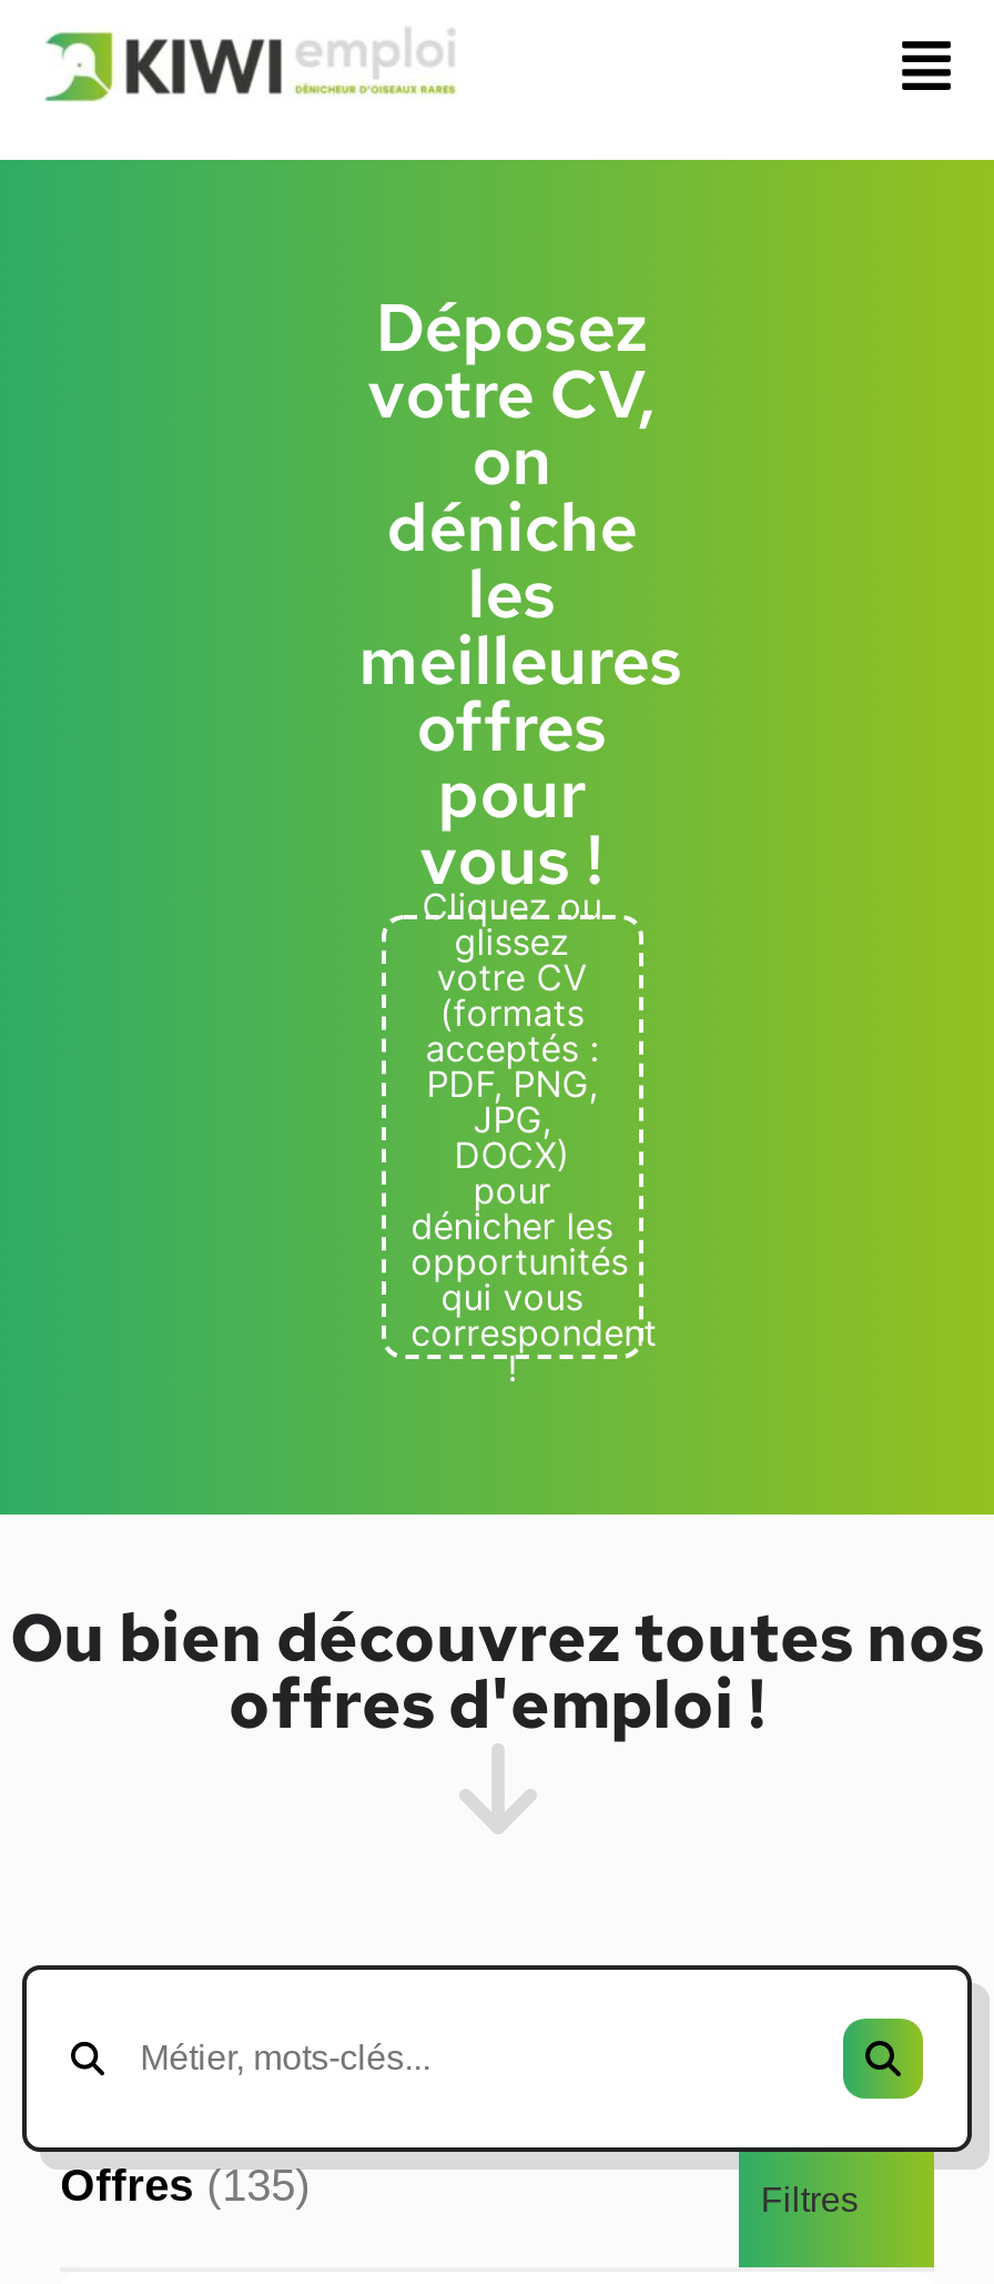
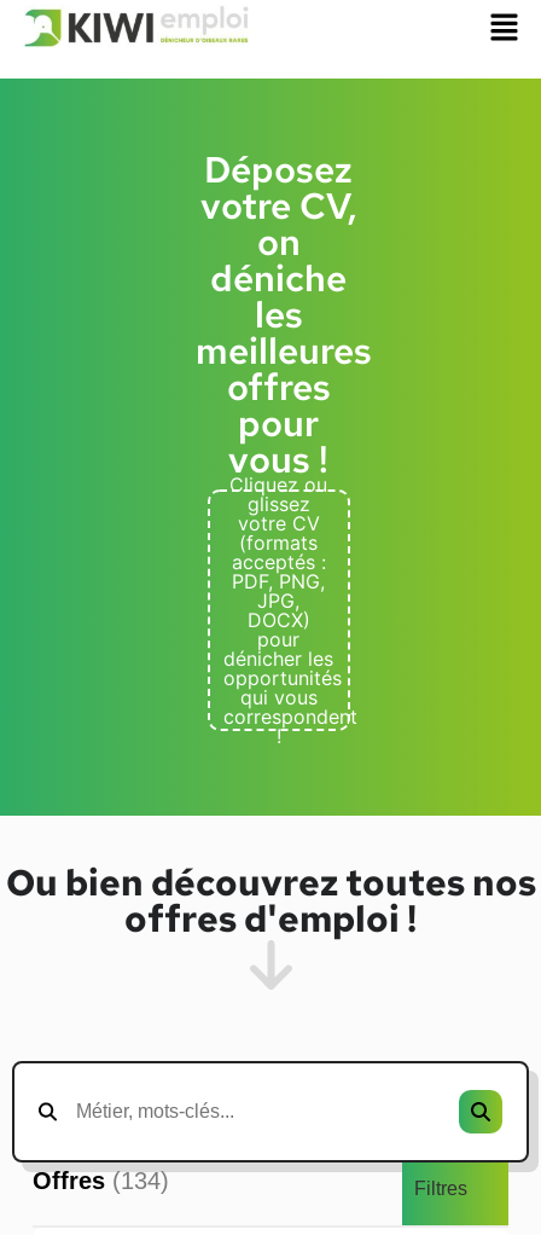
- Offres (135)
+ Offres (134)
